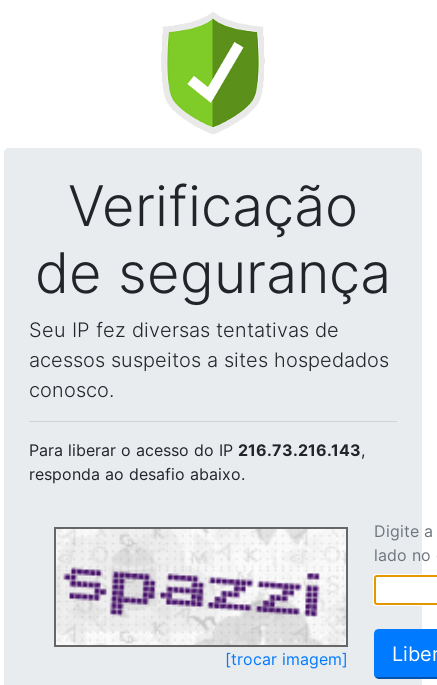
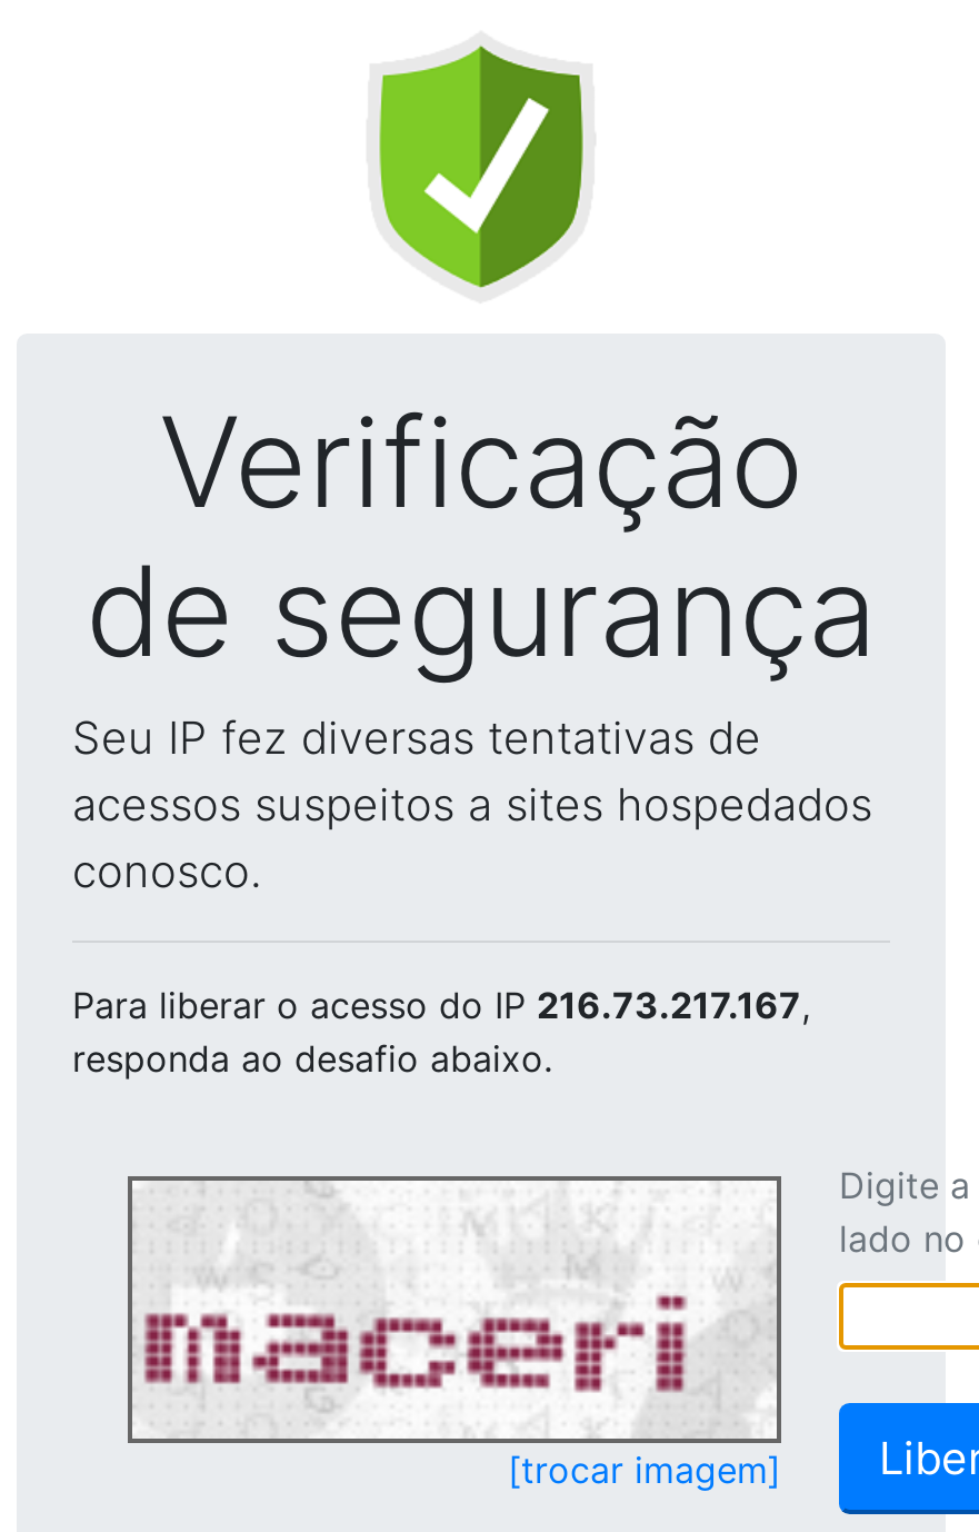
- Para liberar o acesso do IP 216.73.216.143,
+ Para liberar o acesso do IP 216.73.217.167,

- [image]
+ [image]
